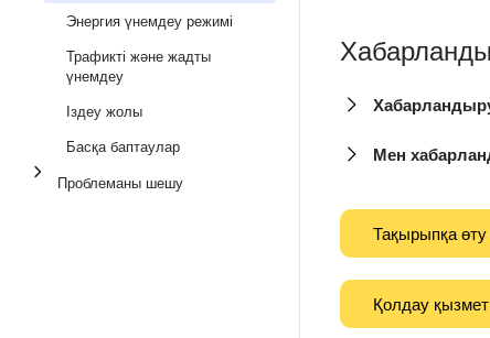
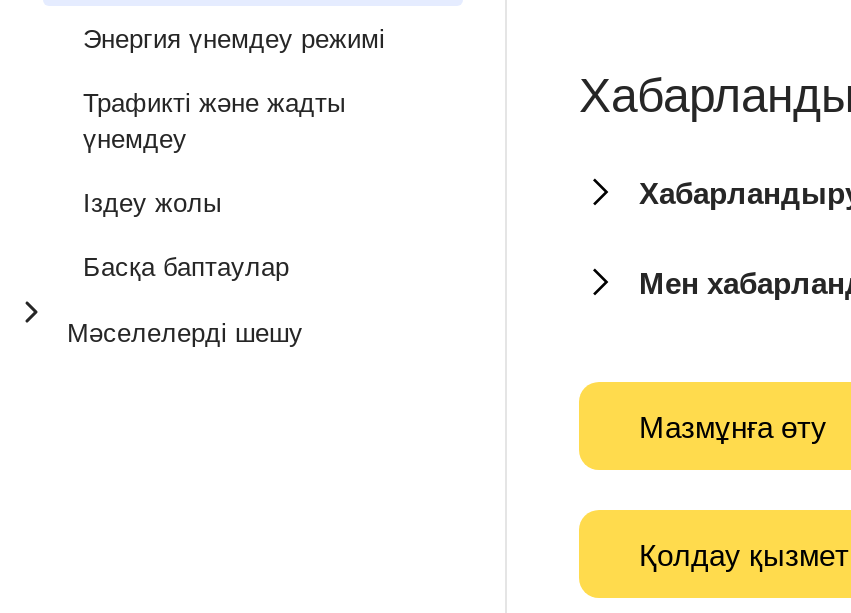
- Проблеманы шешу
+ Мәселелерді шешу

- Тақырыпқа өту
+ Мазмұнға өту
